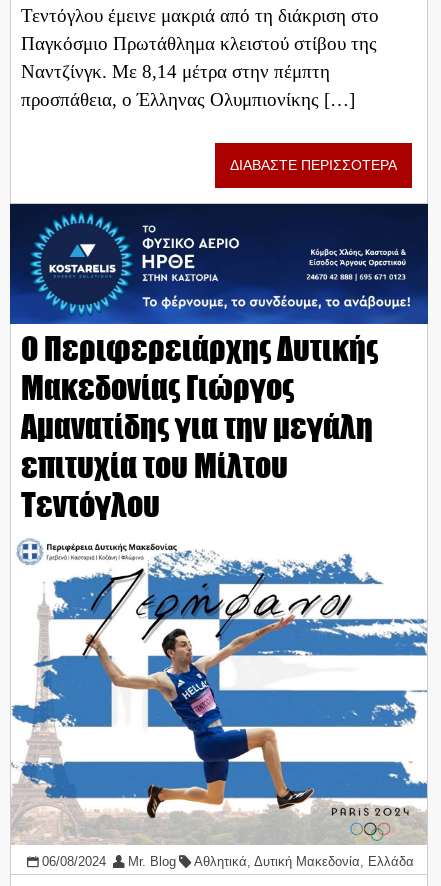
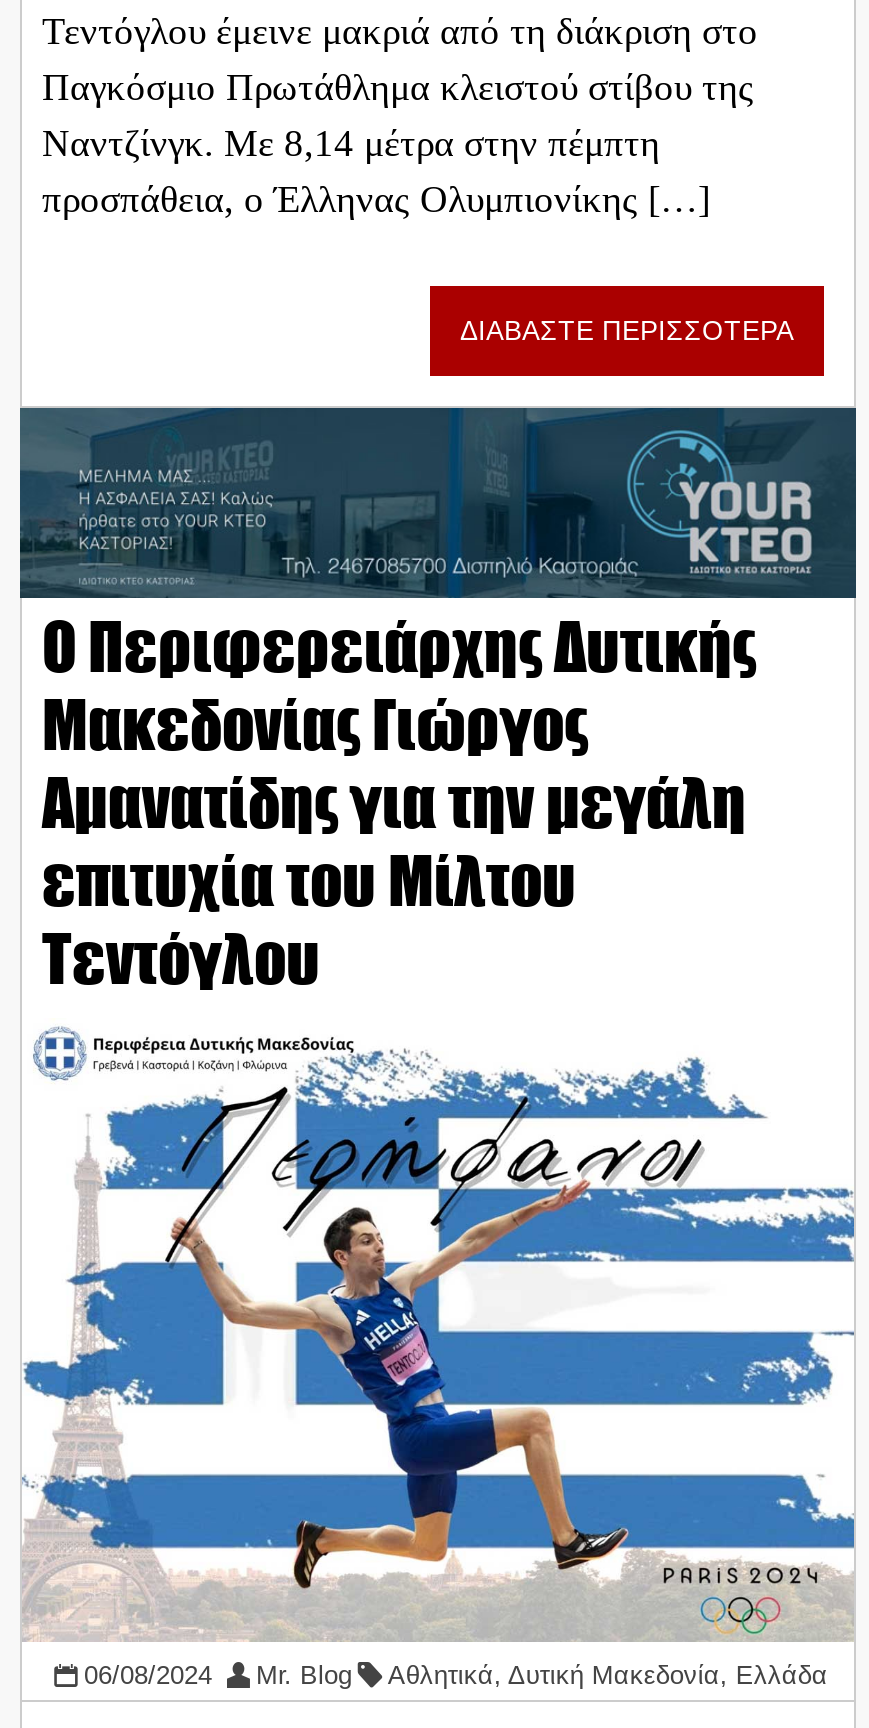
- [image]
+ [image]
